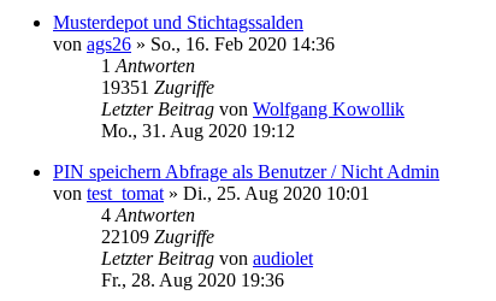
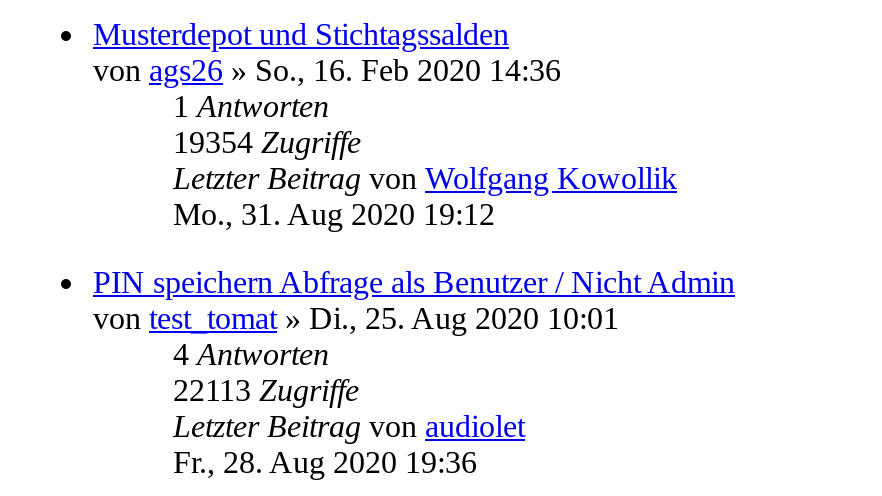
- 19351 Zugriffe
+ 19354 Zugriffe

- 22109 Zugriffe
+ 22113 Zugriffe
